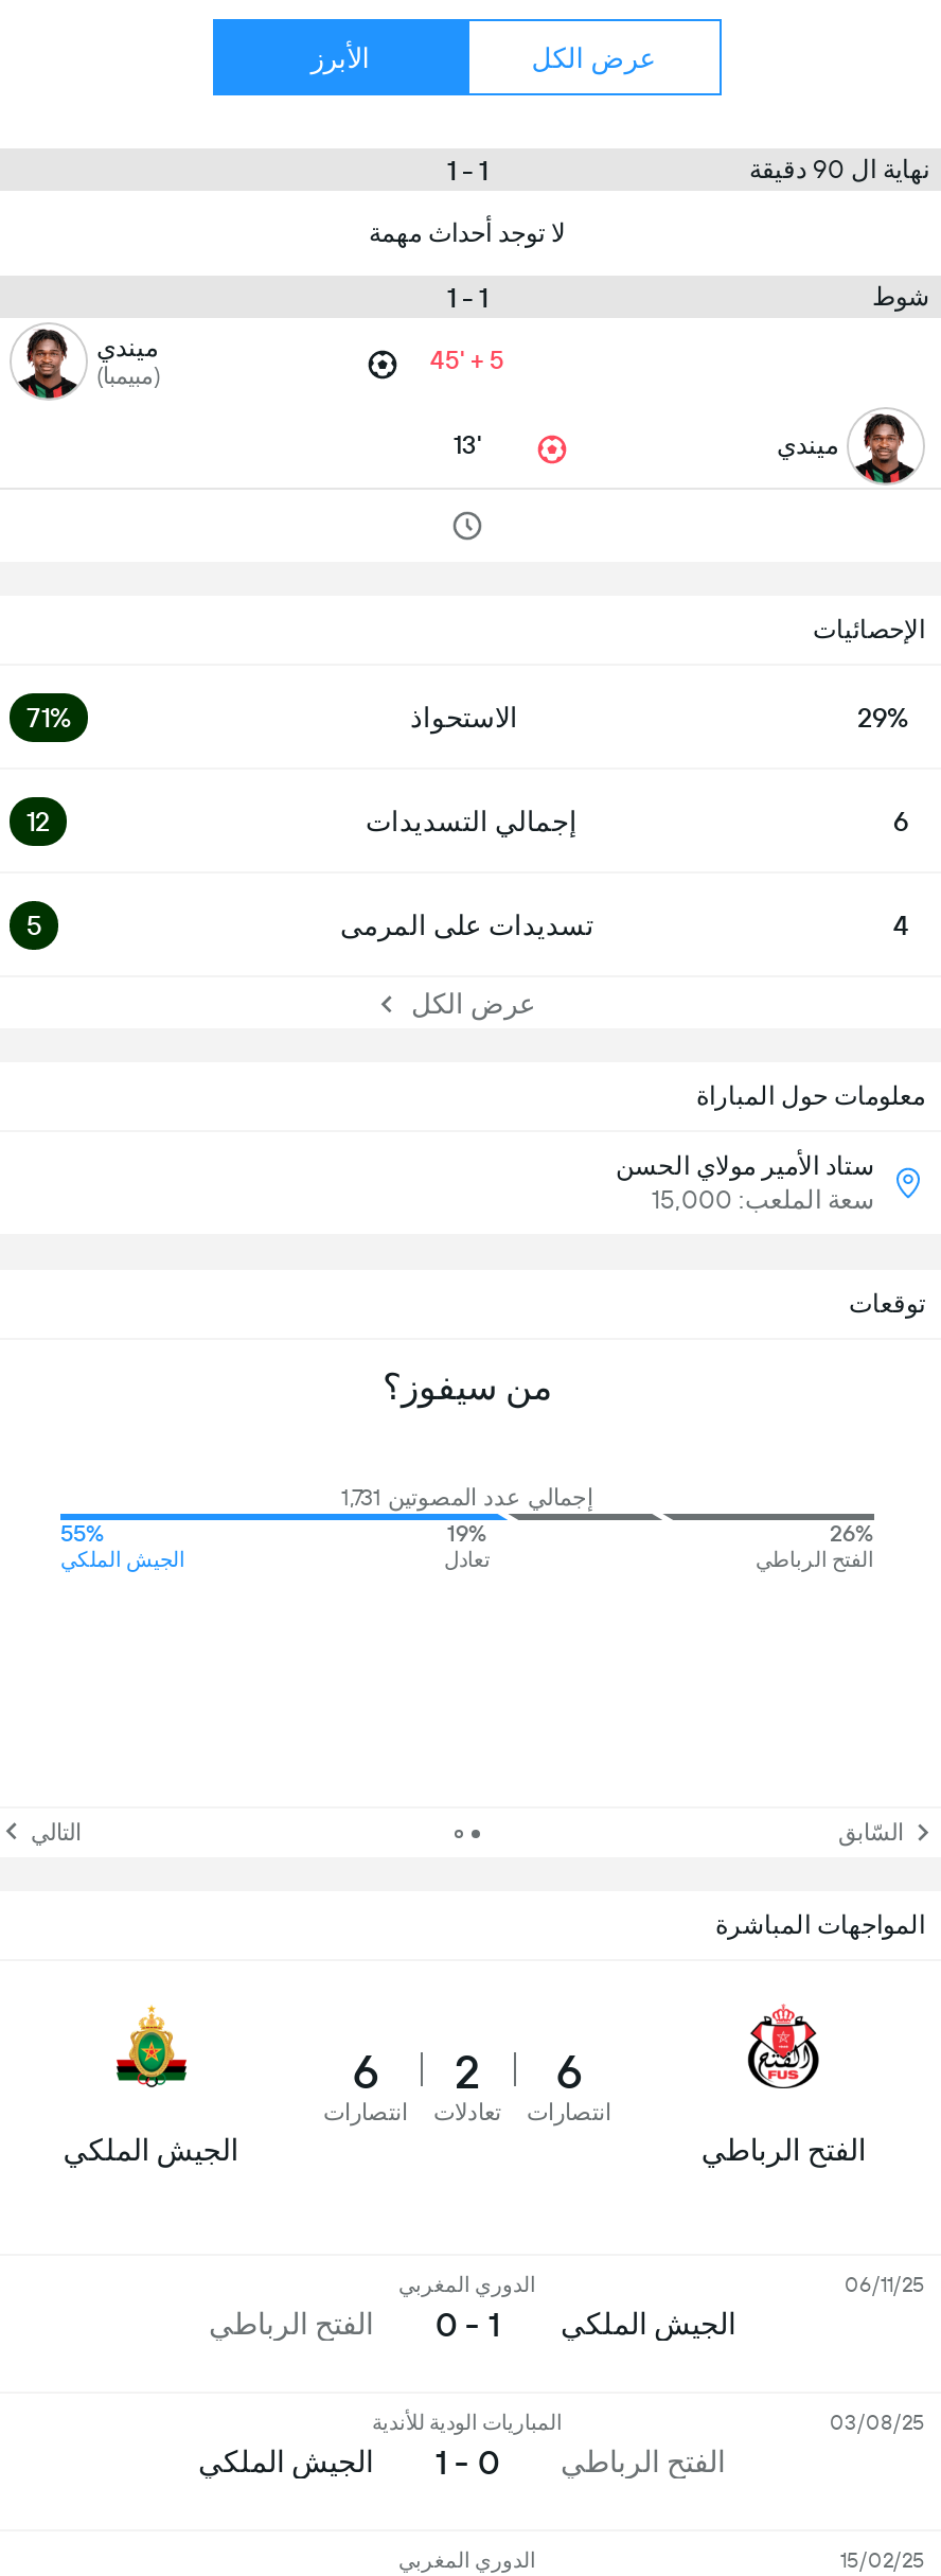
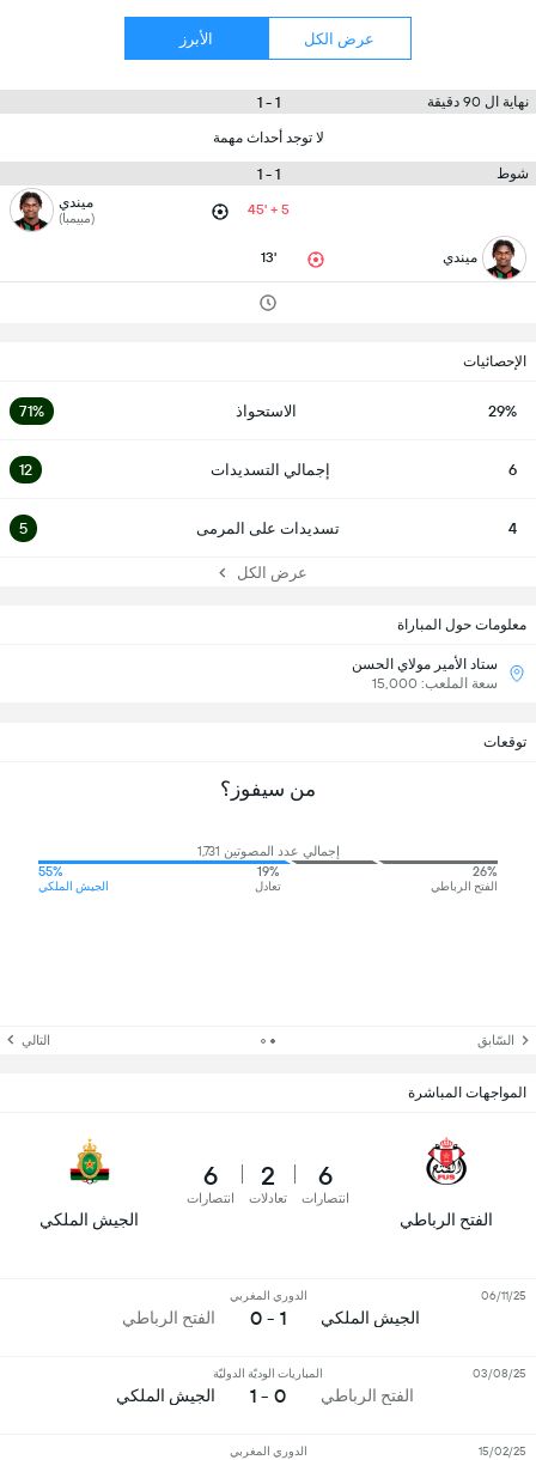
- المباريات الودية للأندية
+ المباريات الوديّة الدوليّة
